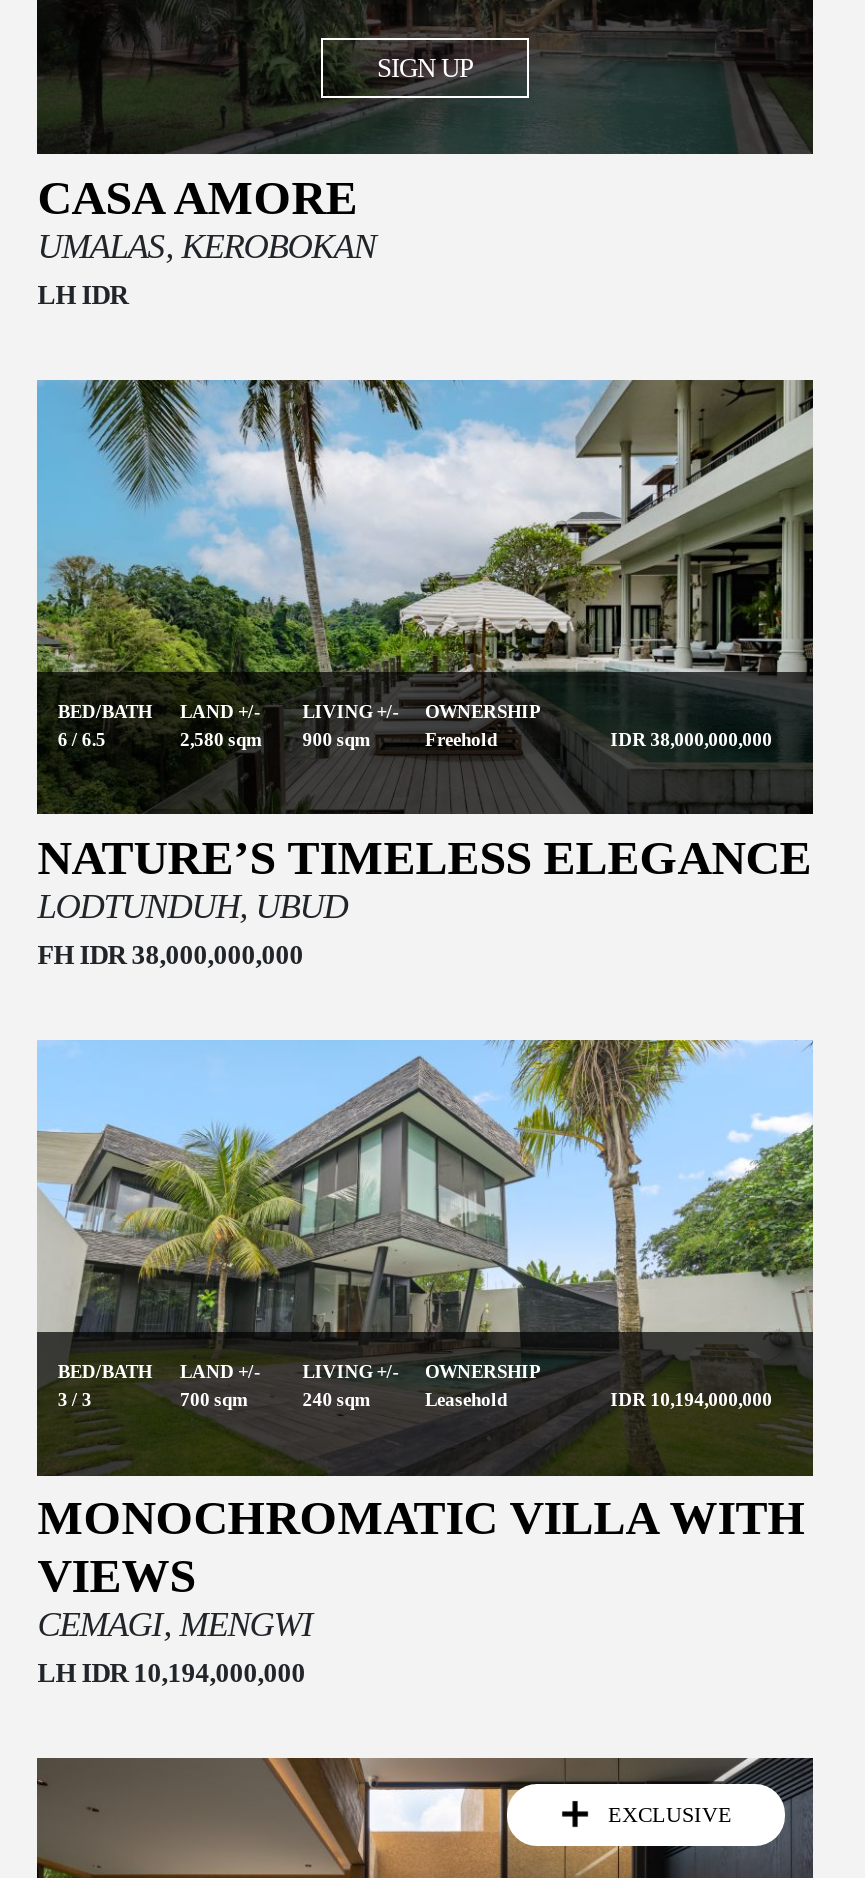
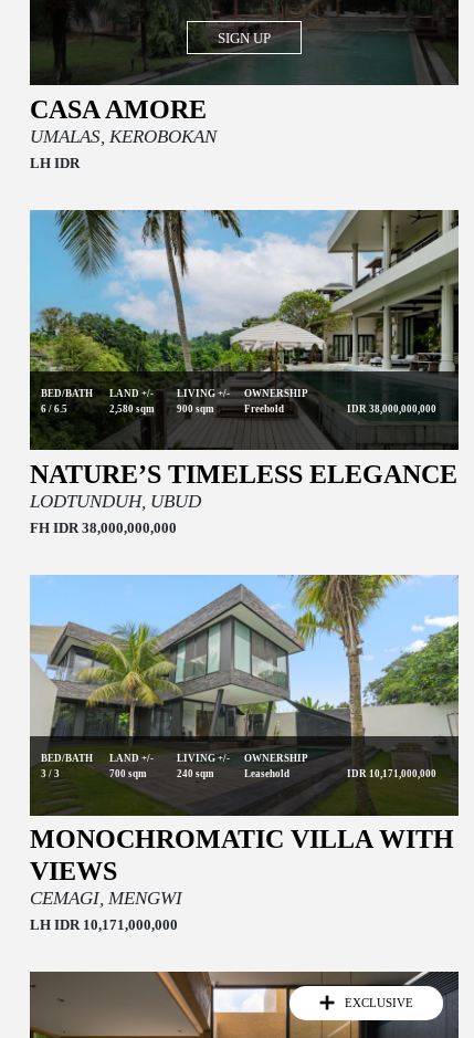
- IDR 10,194,000,000
+ IDR 10,171,000,000

- LH IDR 10,194,000,000
+ LH IDR 10,171,000,000
